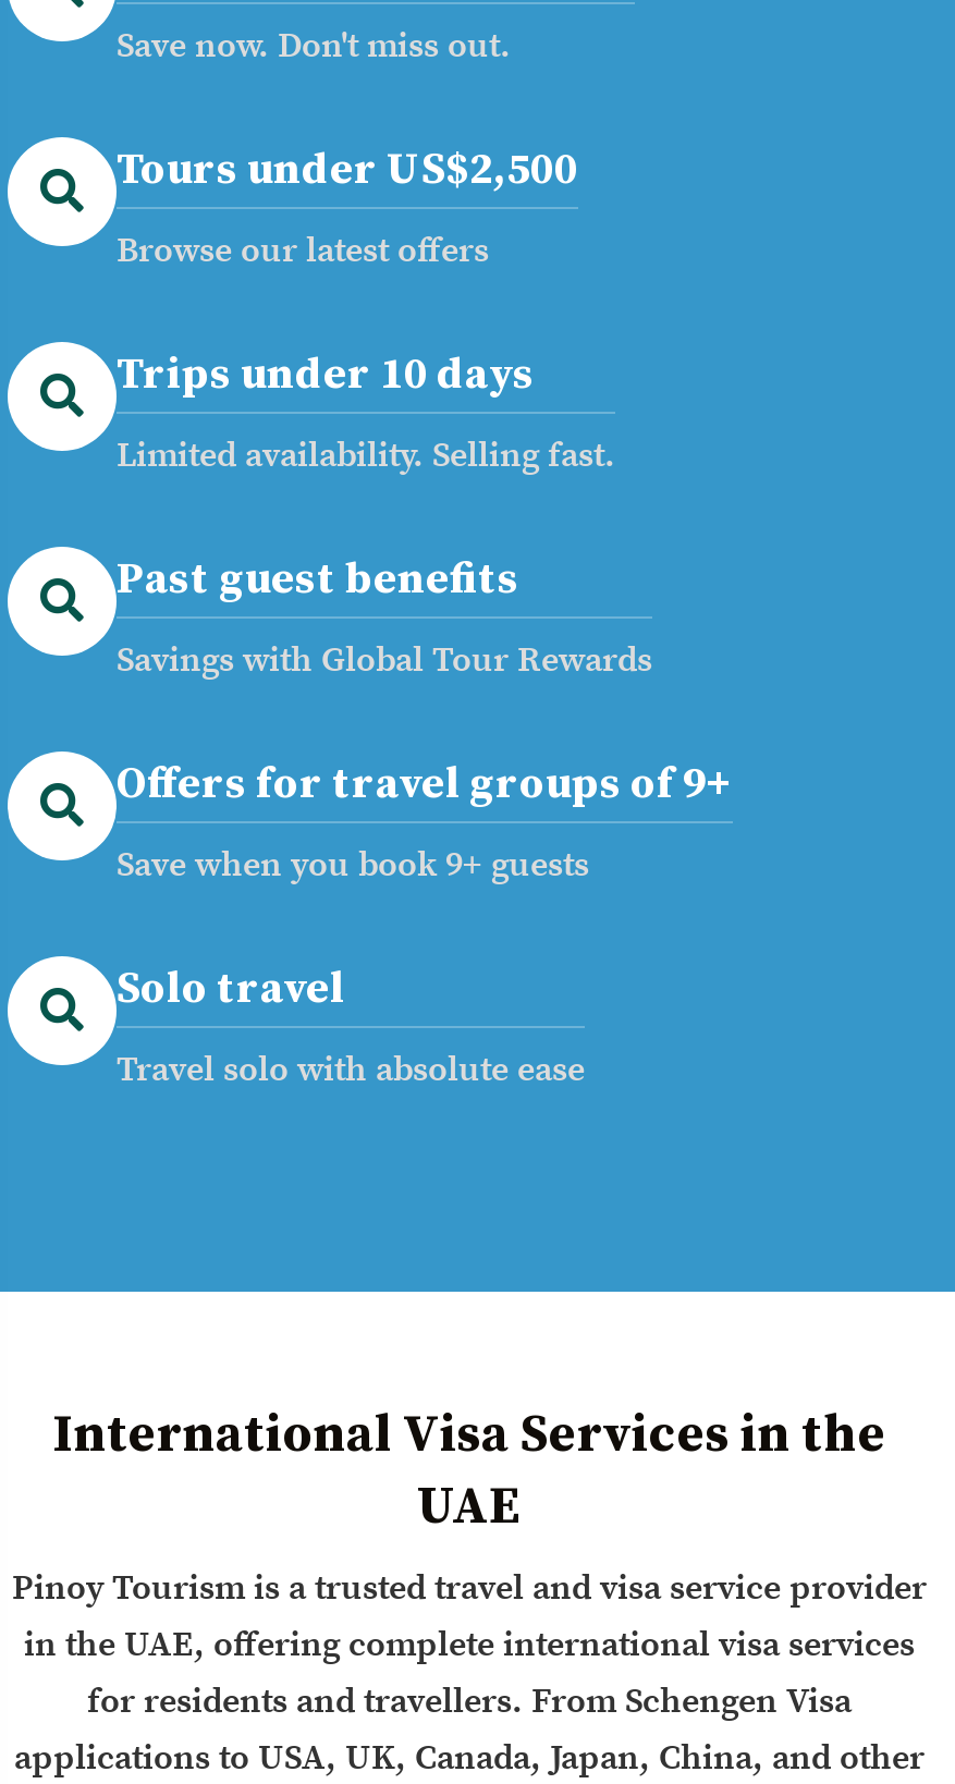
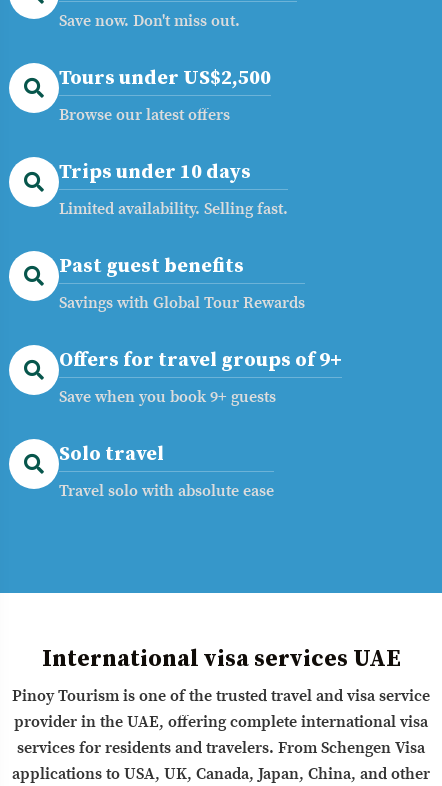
- International Visa Services in the
- UAE
- Pinoy Tourism is a trusted travel and visa service provider
- in the UAE, offering complete international visa services
- for residents and travellers. From Schengen Visa
+ International visa services UAE
+ Pinoy Tourism is one of the trusted travel and visa service
+ provider in the UAE, offering complete international visa
+ services for residents and travelers. From Schengen Visa
